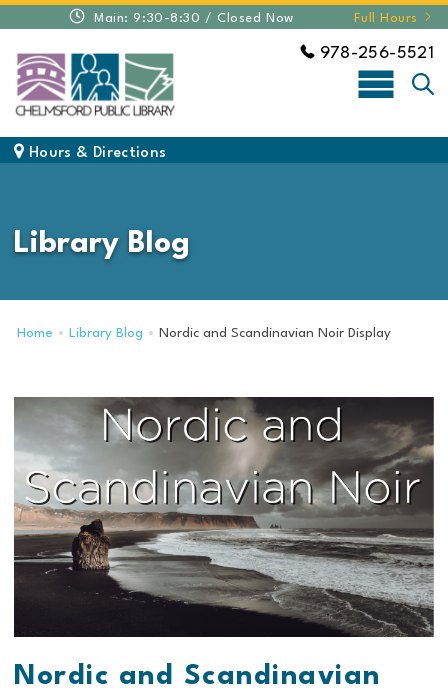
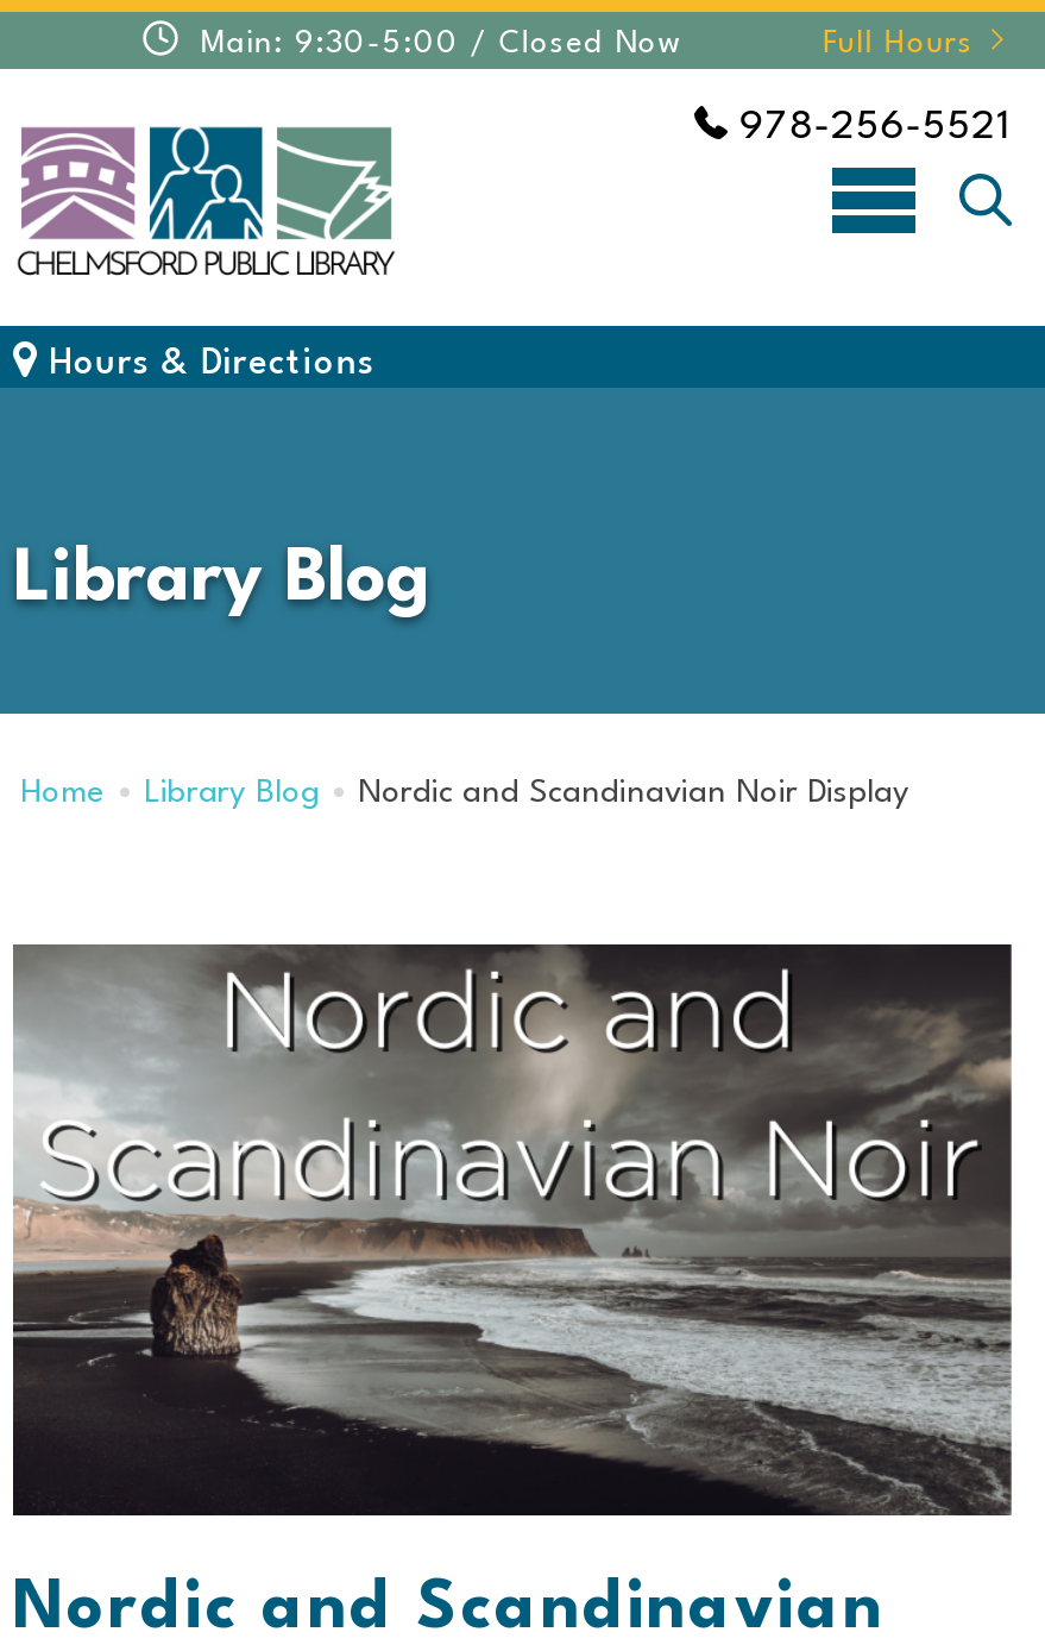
- Main: 9:30-8:30 / Closed Now
+ Main: 9:30-5:00 / Closed Now
